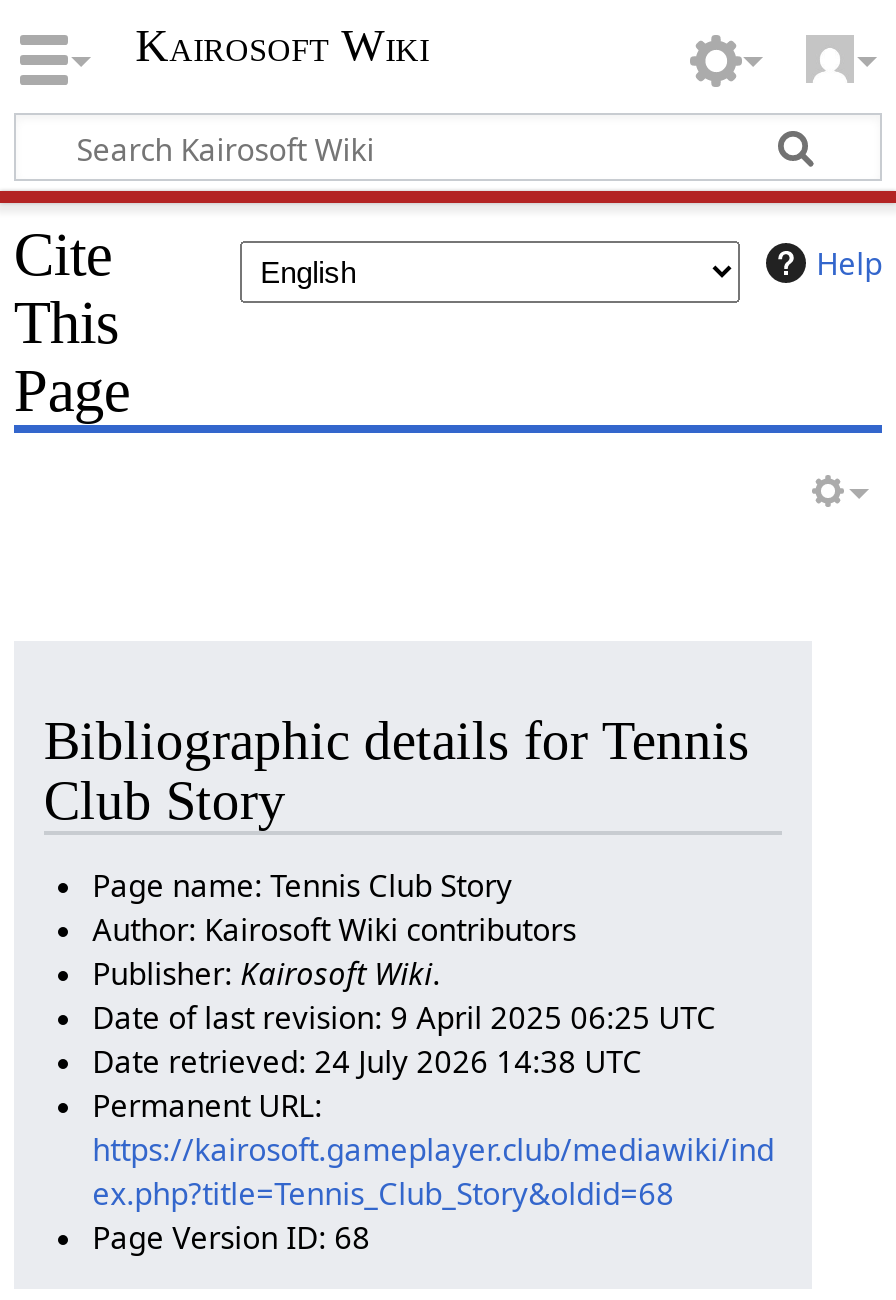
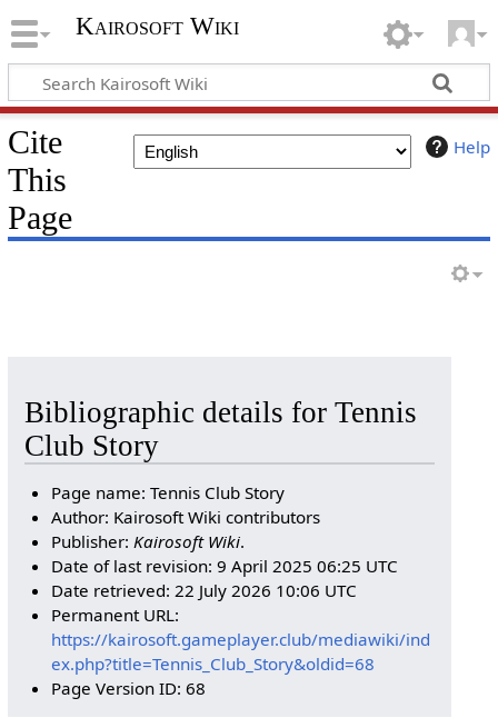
- Date retrieved: 24 July 2026 14:38 UTC
+ Date retrieved: 22 July 2026 10:06 UTC
